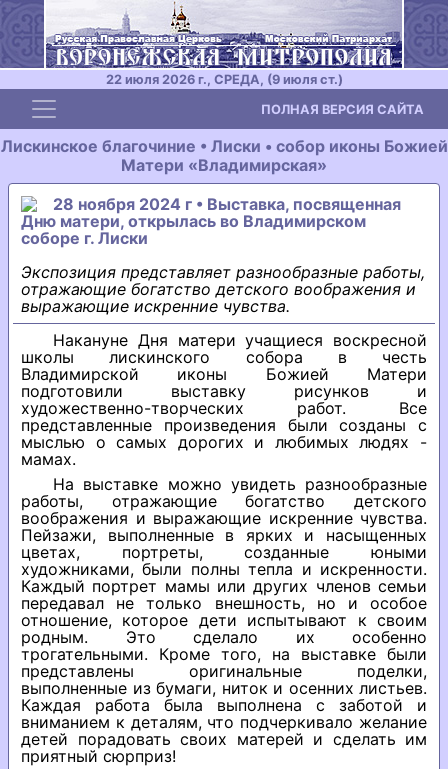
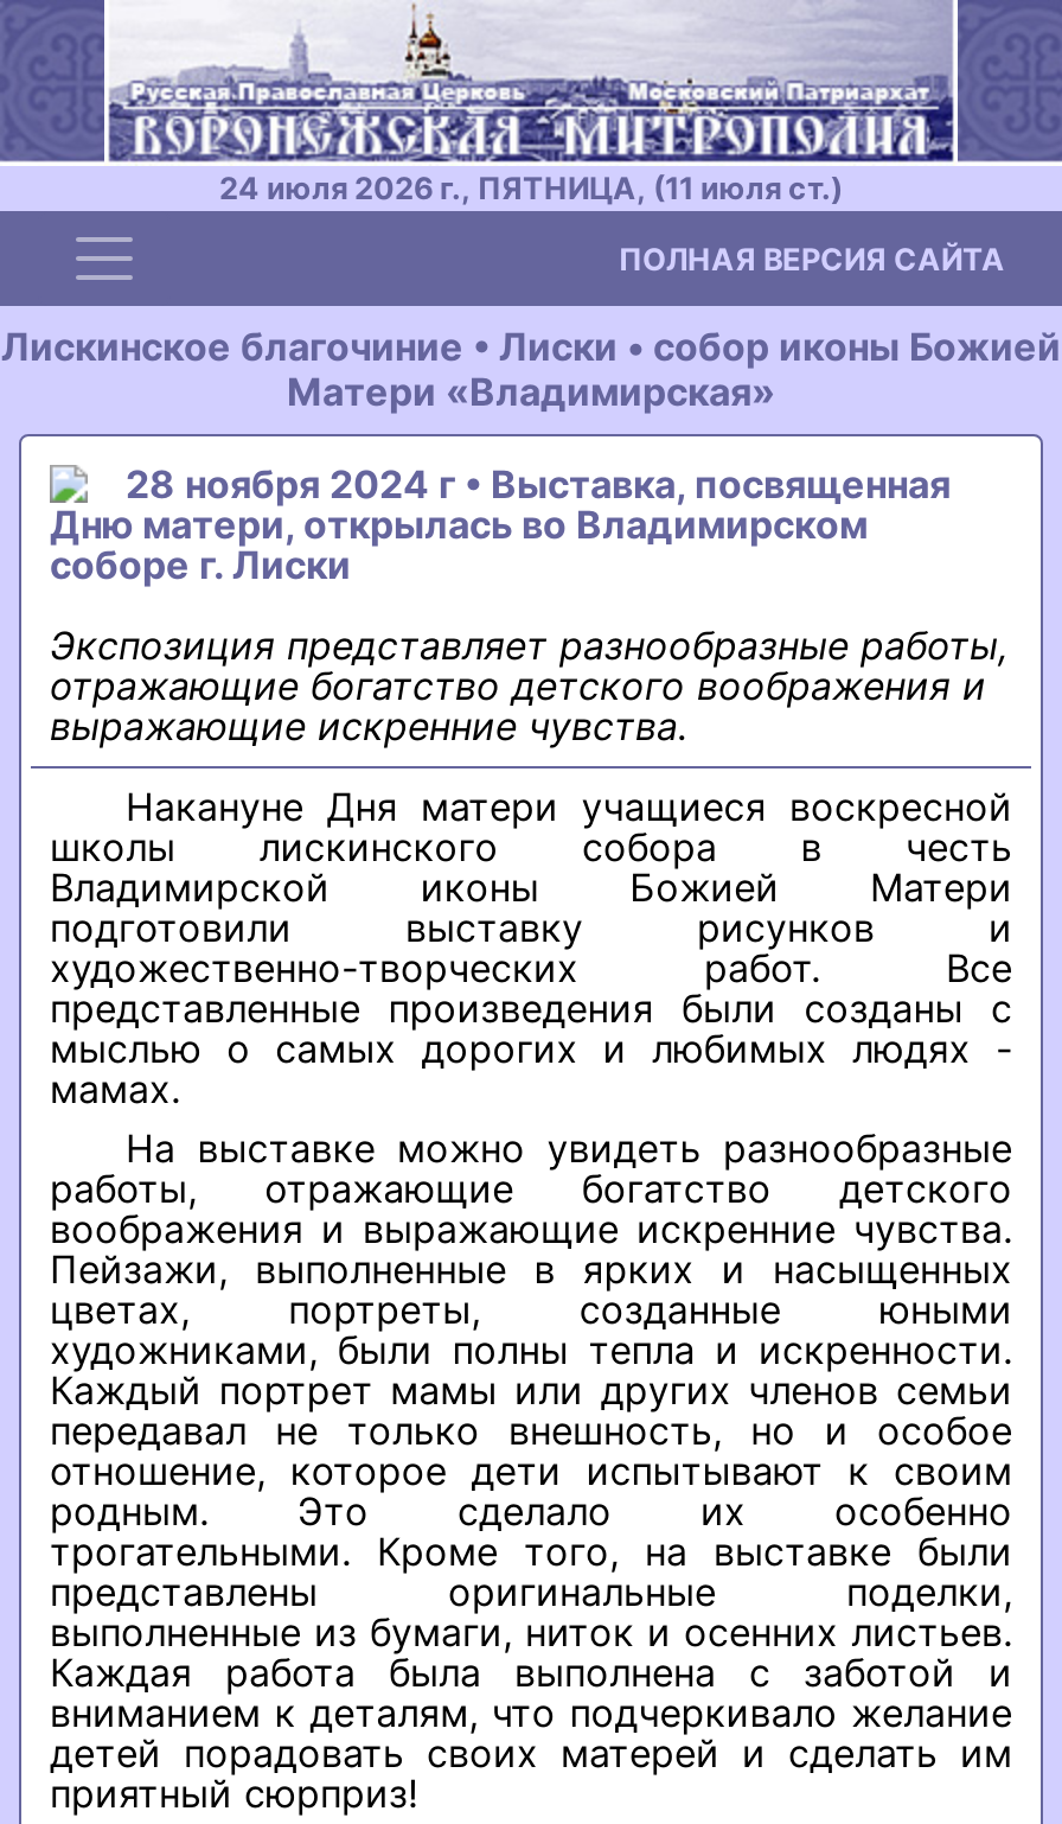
- 22 июля 2026 г., СРЕДА, (9 июля ст.)
+ 24 июля 2026 г., ПЯТНИЦА, (11 июля ст.)
